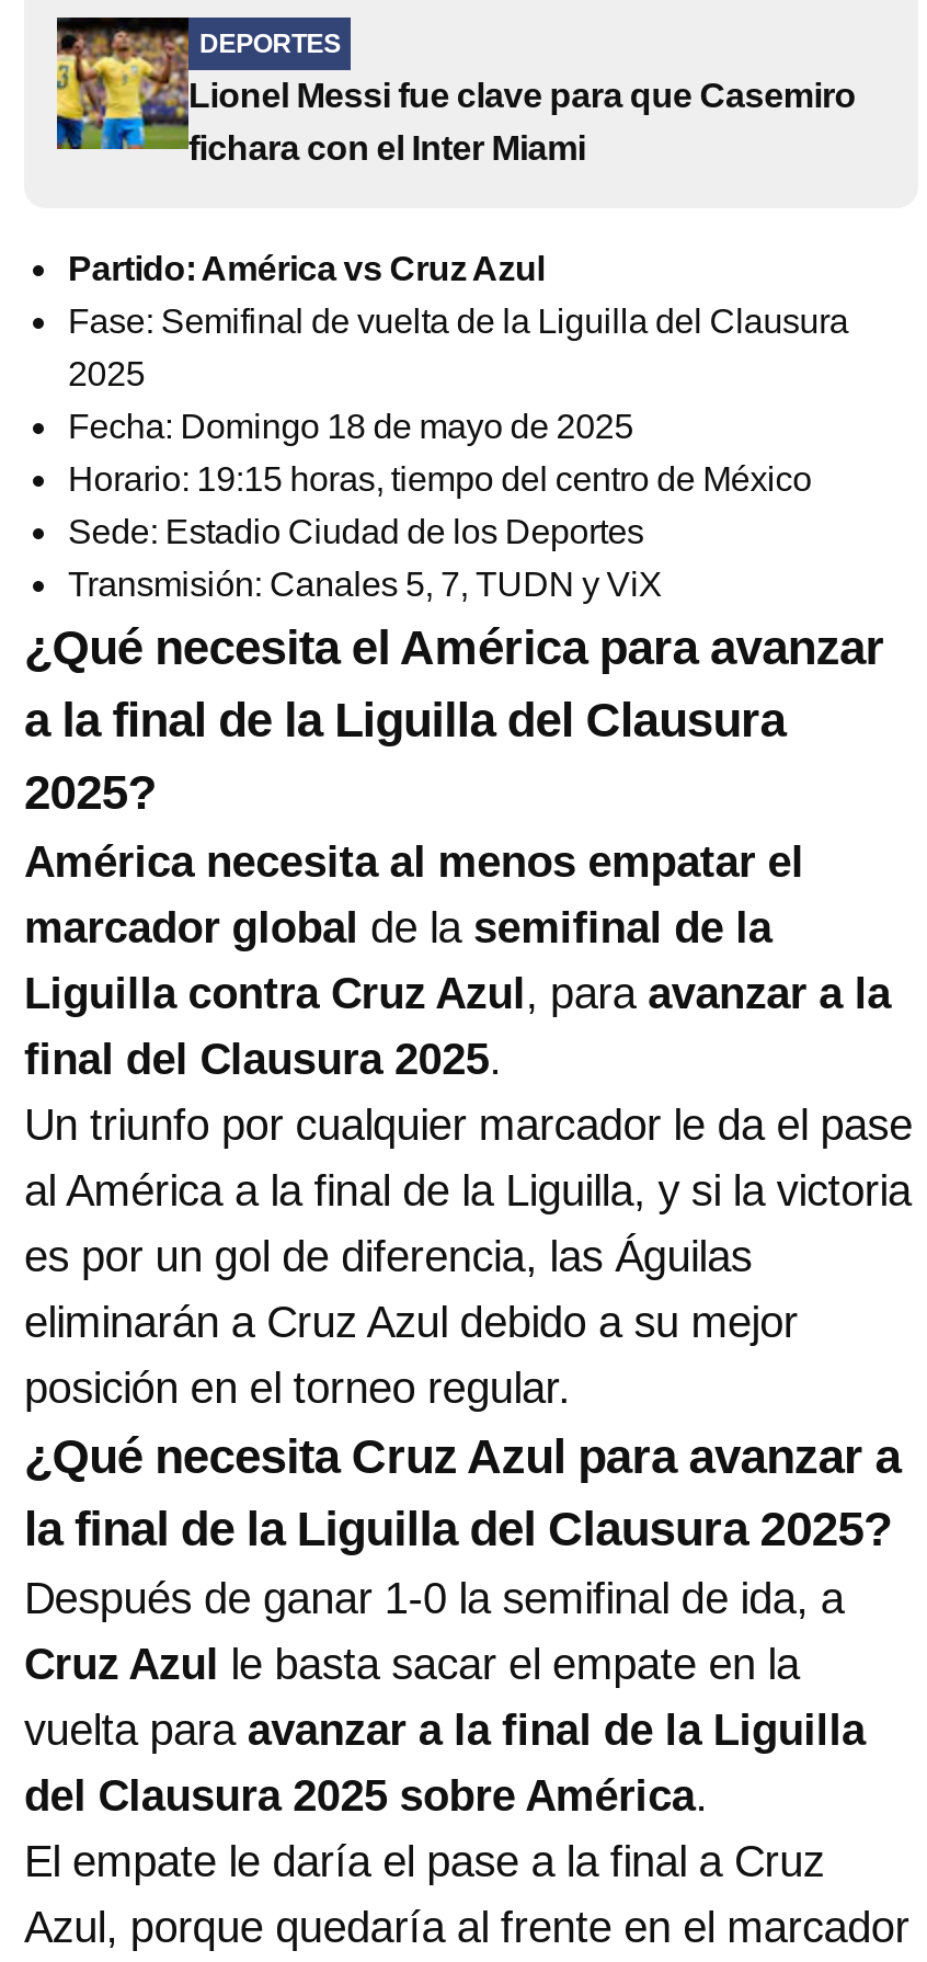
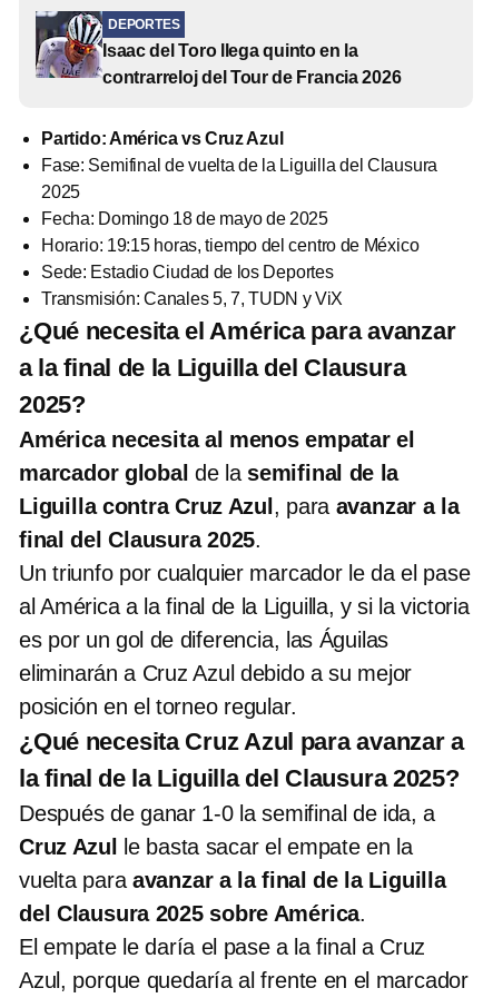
- [image]
- Lionel Messi fue clave para que Casemiro
- fichara con el Inter Miami
+ [image]
+ Isaac del Toro llega quinto en la
+ contrarreloj del Tour de Francia 2026
